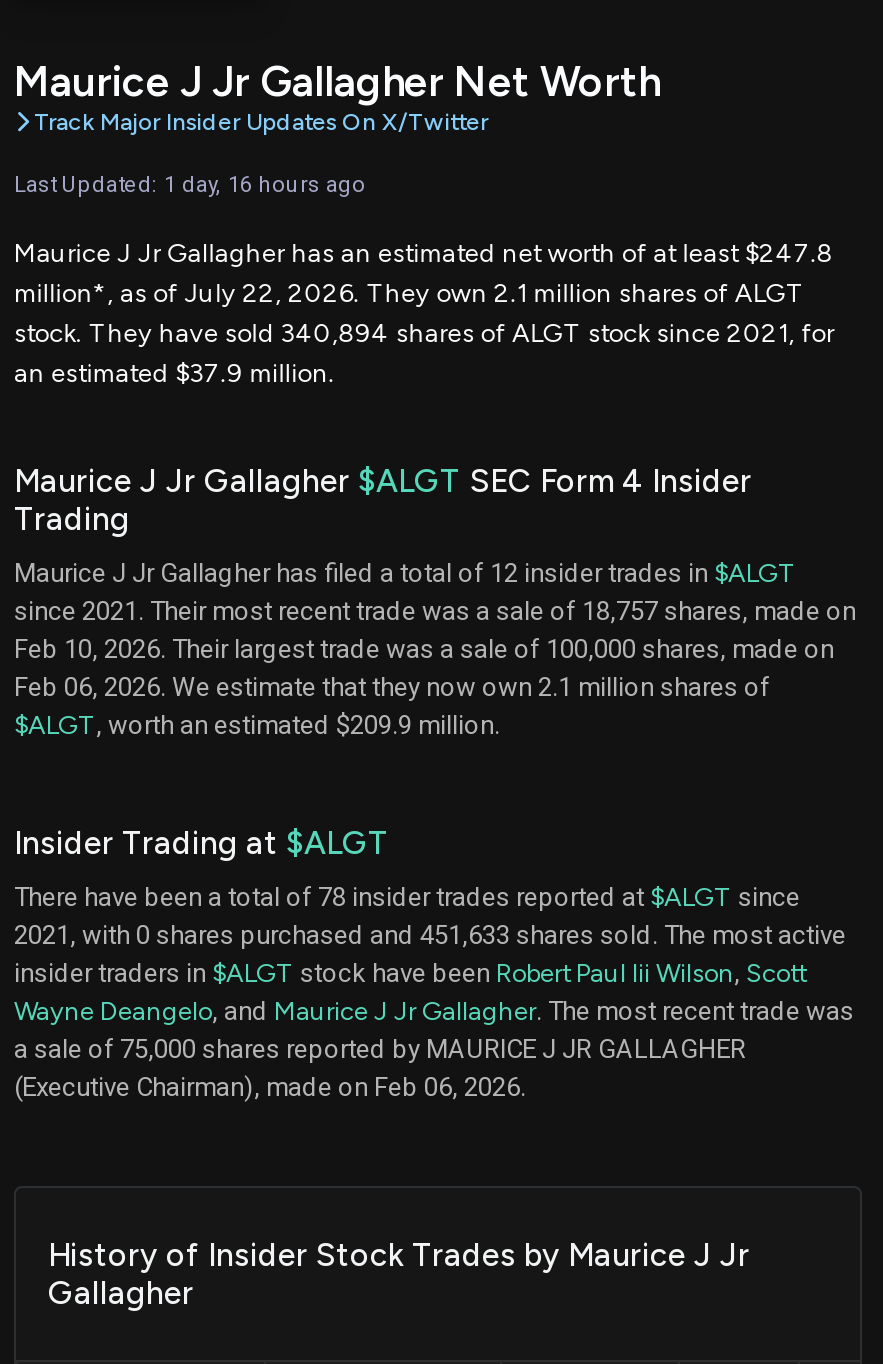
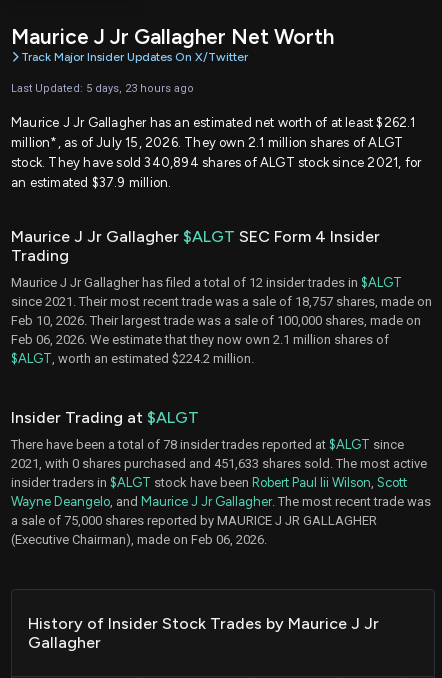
- Last Updated: 1 day, 16 hours ago
+ Last Updated: 5 days, 23 hours ago

- Maurice J Jr Gallagher has an estimated net worth of at least $247.8
+ Maurice J Jr Gallagher has an estimated net worth of at least $262.1

- million*, as of July 22, 2026. They own 2.1 million shares of ALGT
+ million*, as of July 15, 2026. They own 2.1 million shares of ALGT

- $ALGT, worth an estimated $209.9 million.
+ $ALGT, worth an estimated $224.2 million.
